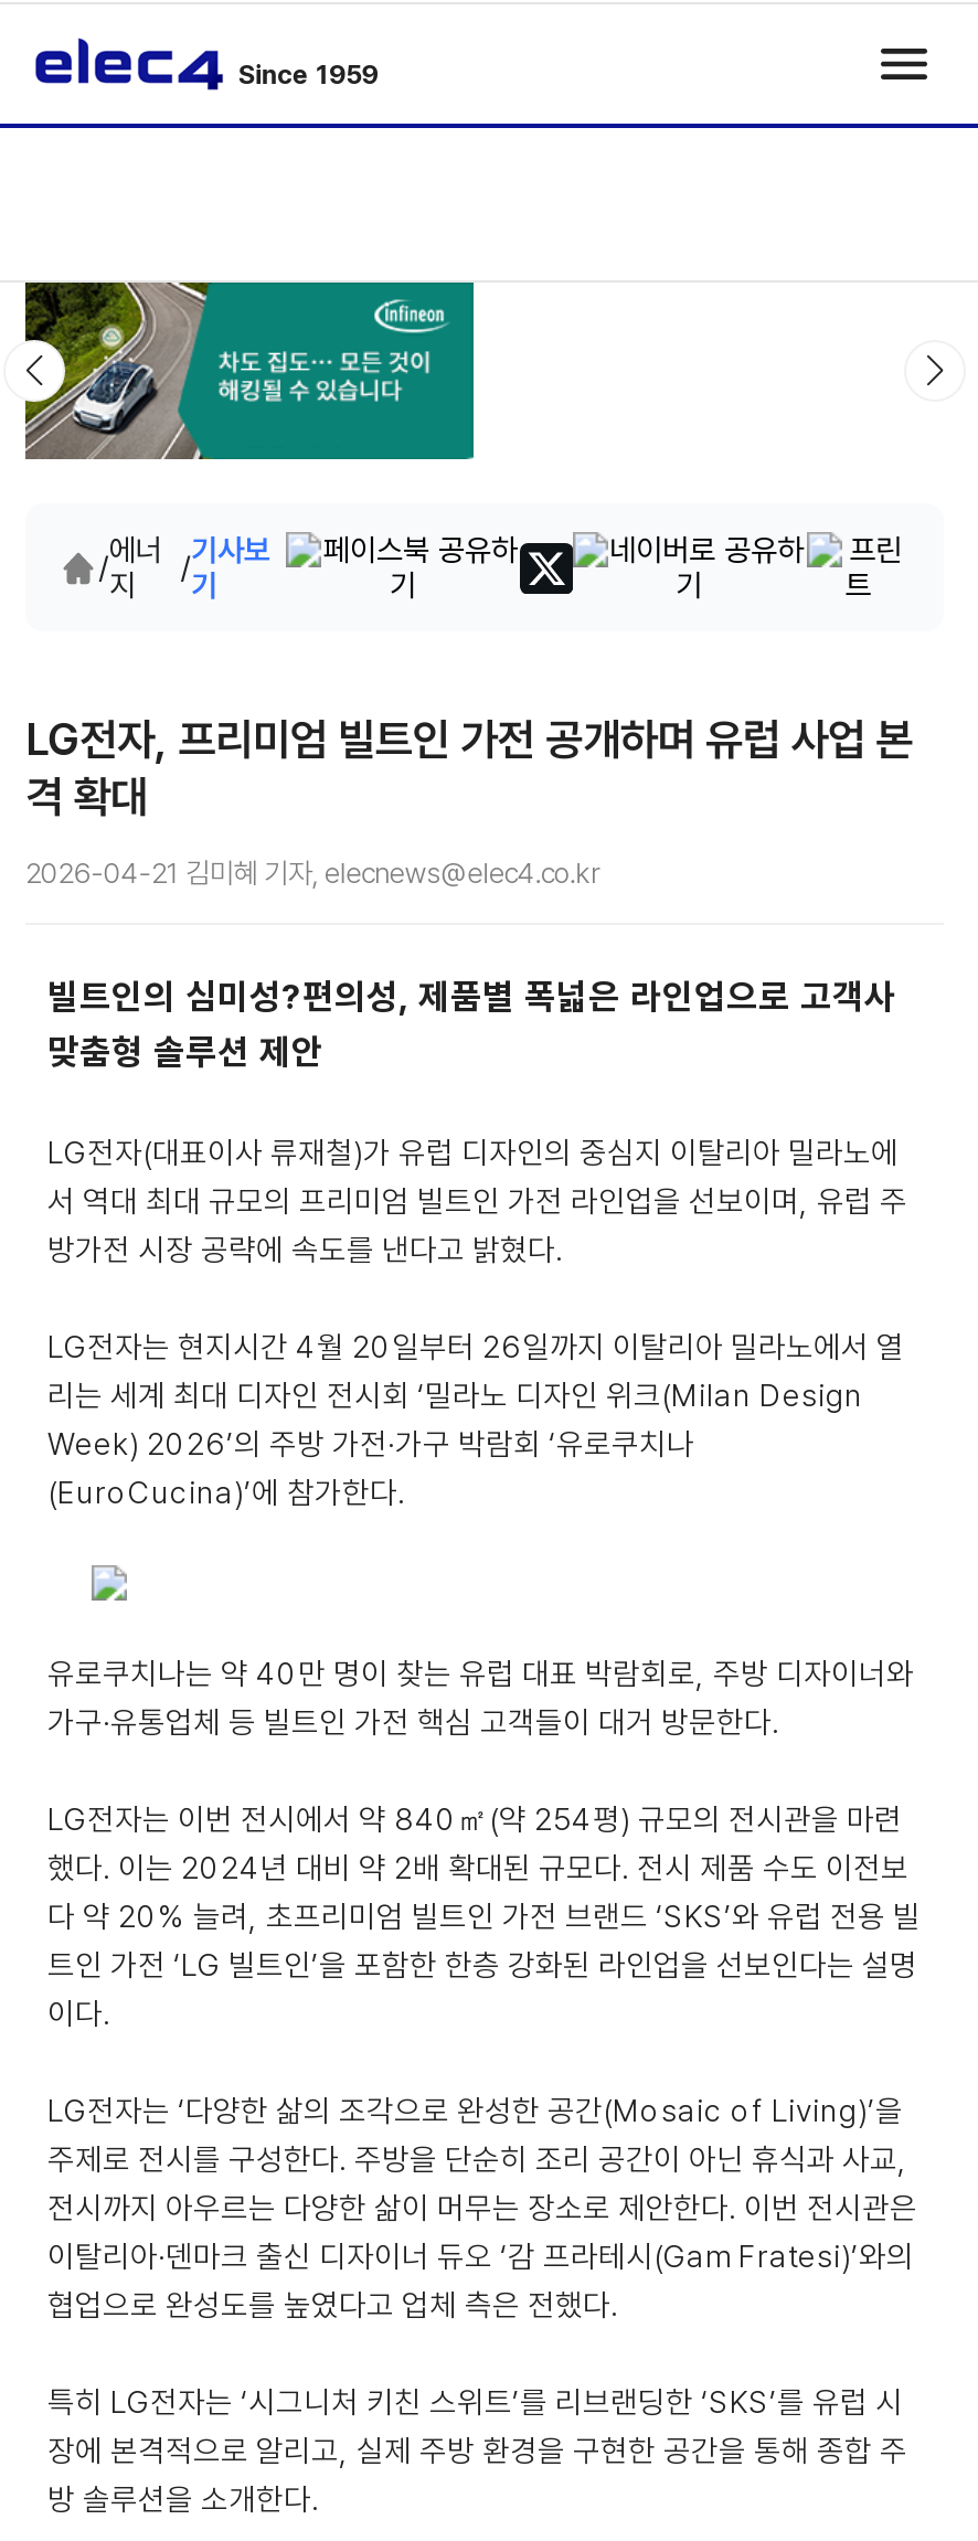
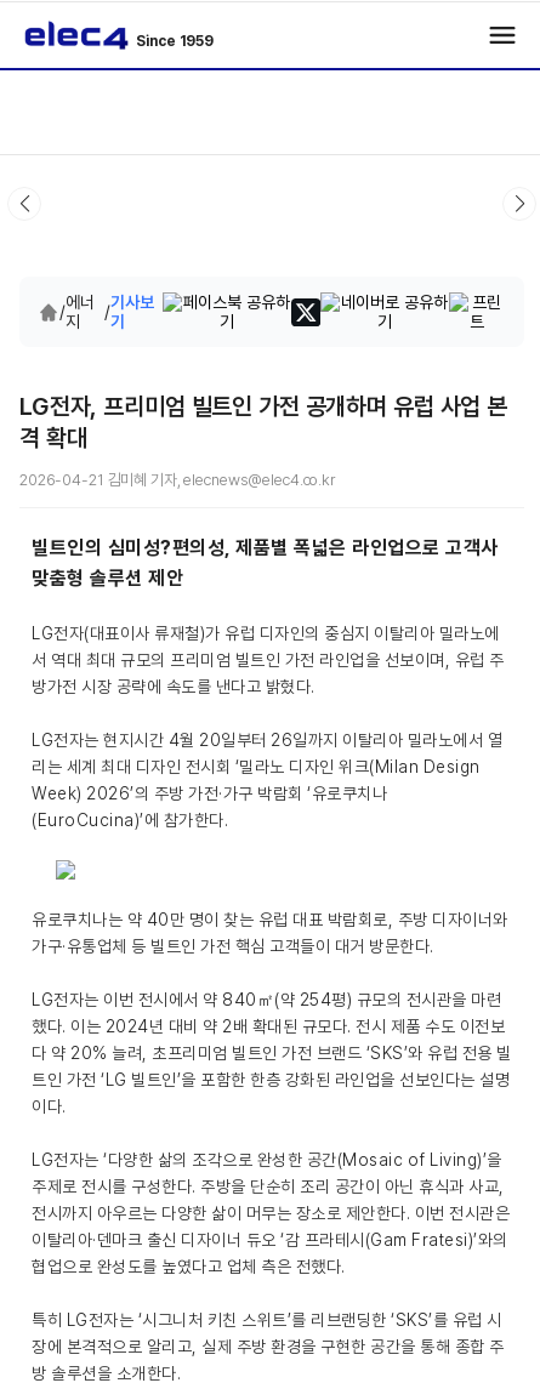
- [image]
